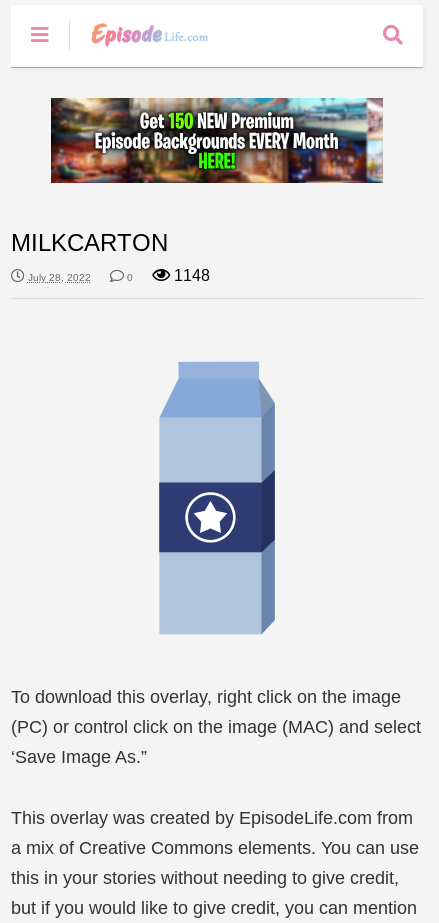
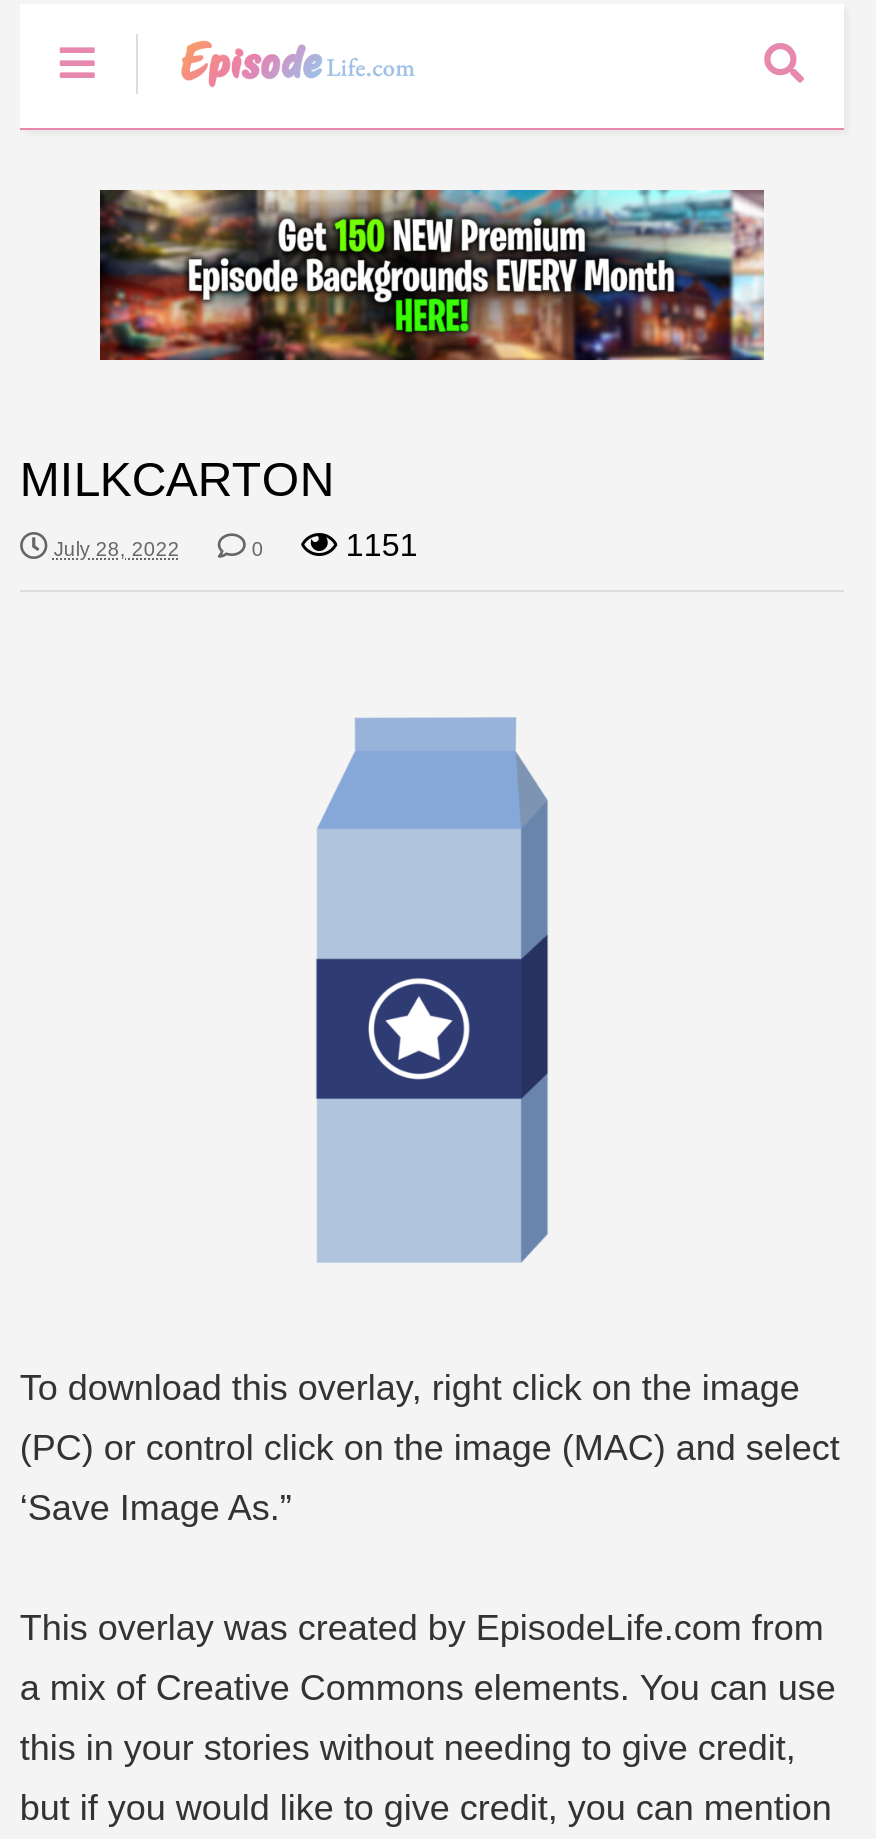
- 1148
+ 1151
